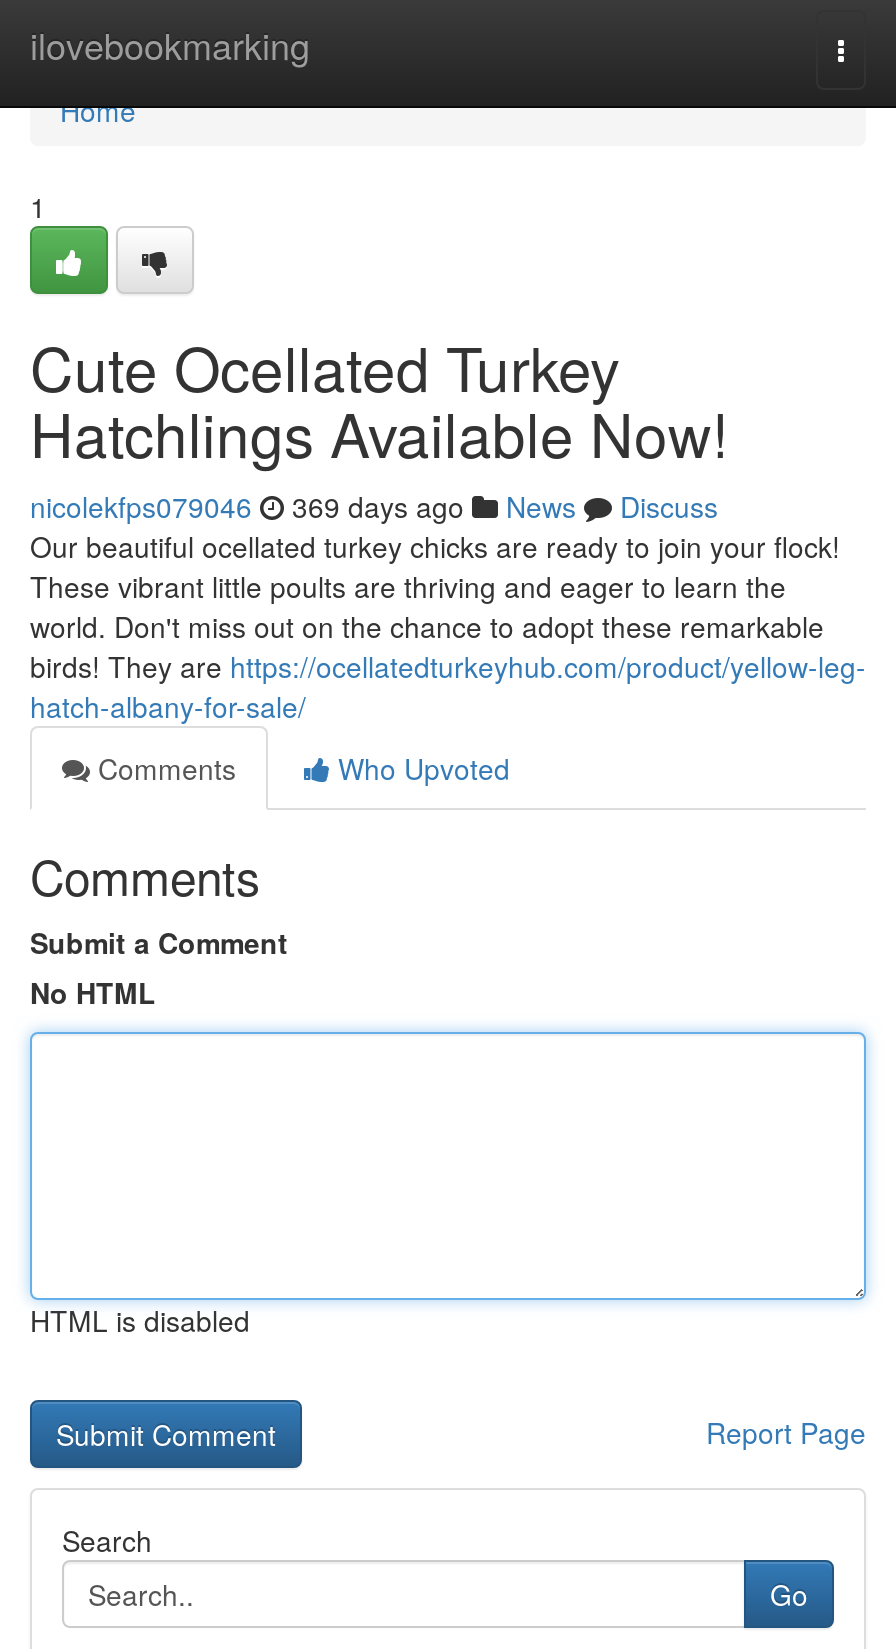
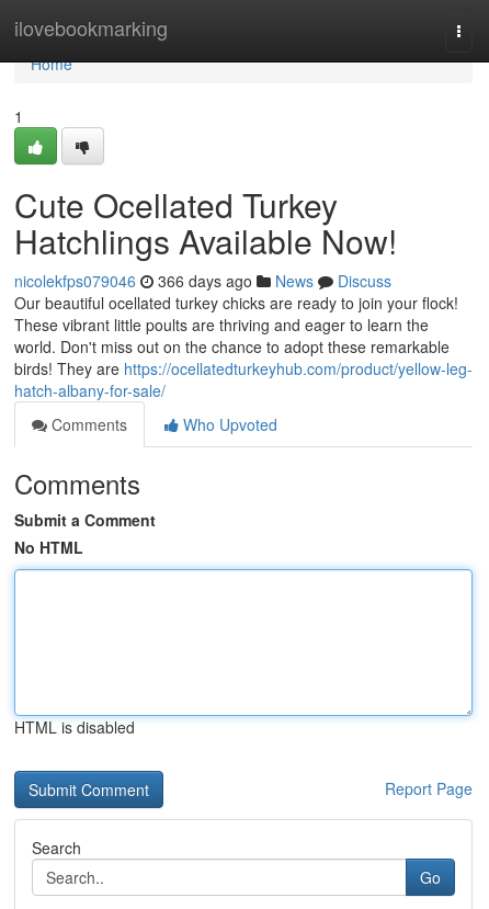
- nicolekfps079046 369 days ago News Discuss
+ nicolekfps079046 366 days ago News Discuss
